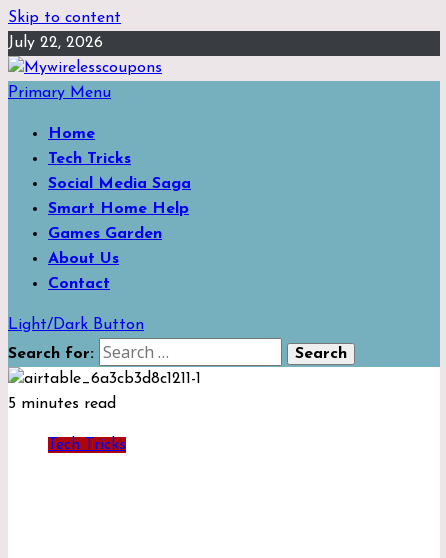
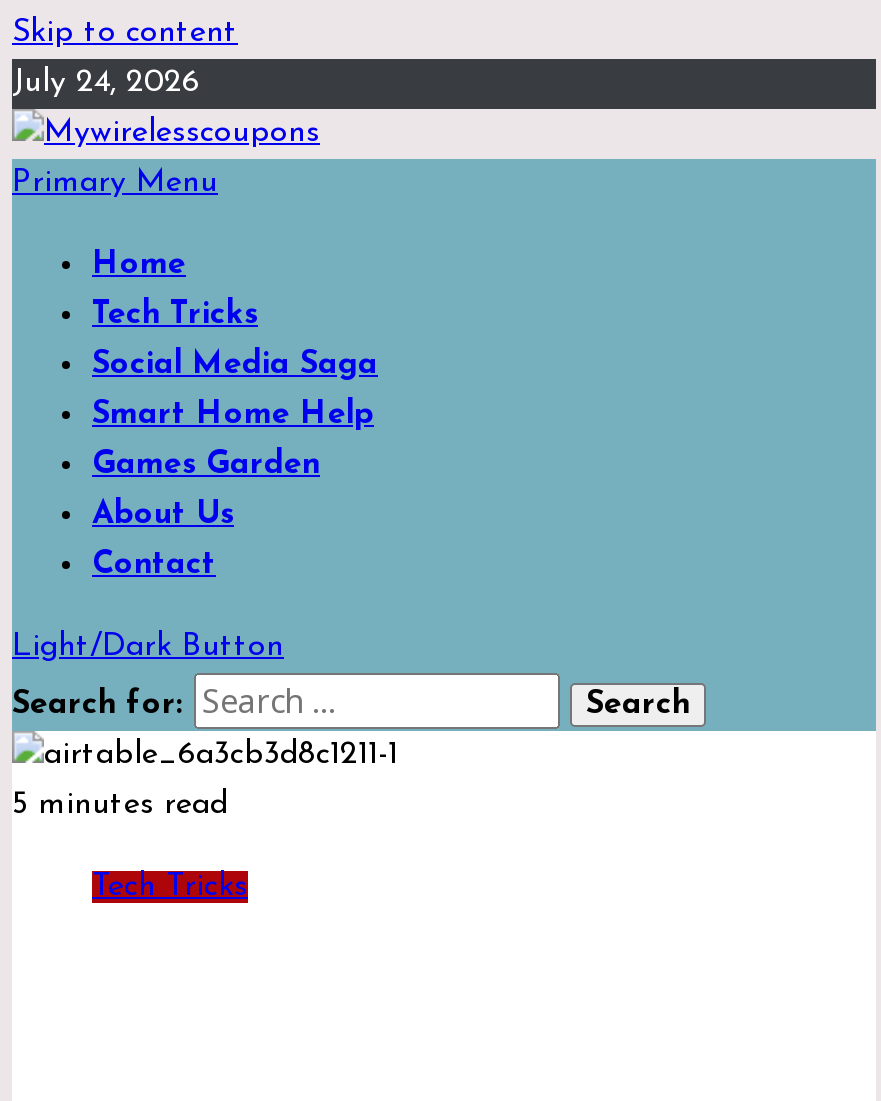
- July 22, 2026
+ July 24, 2026
